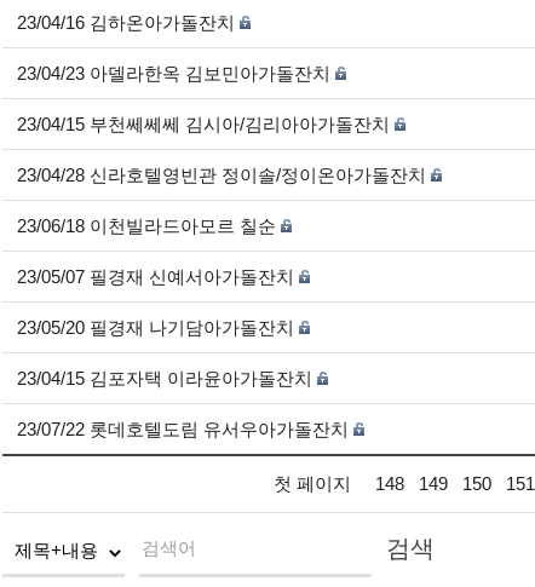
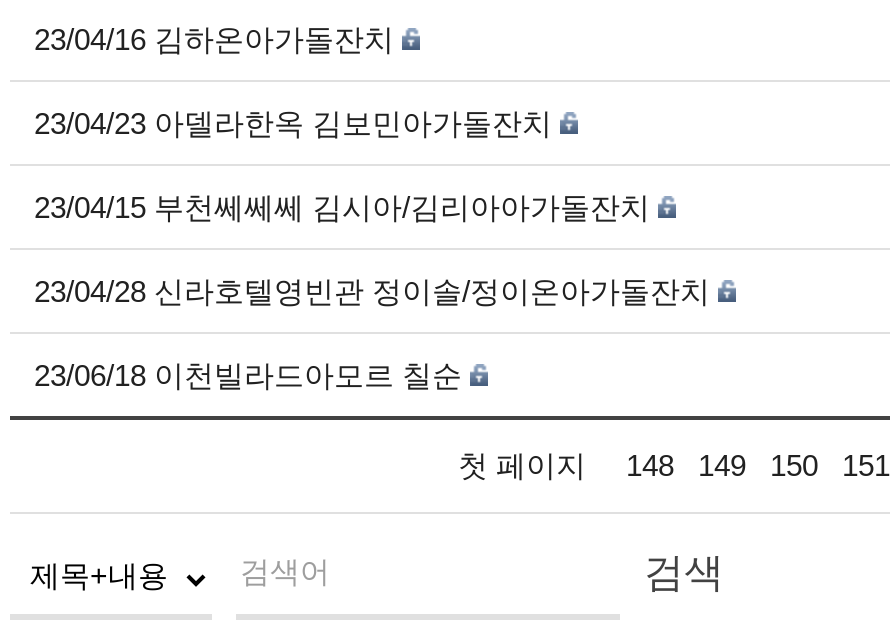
- 23/05/07 필경재 신예서아가돌잔치
- 23/05/20 필경재 나기담아가돌잔치
- 23/04/15 김포자택 이라윤아가돌잔치
- 23/07/22 롯데호텔도림 유서우아가돌잔치
